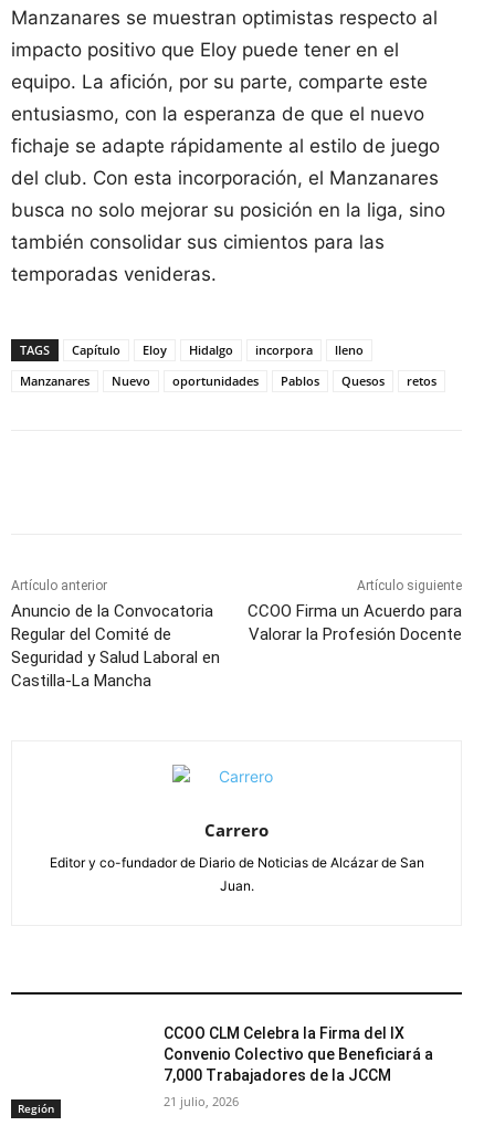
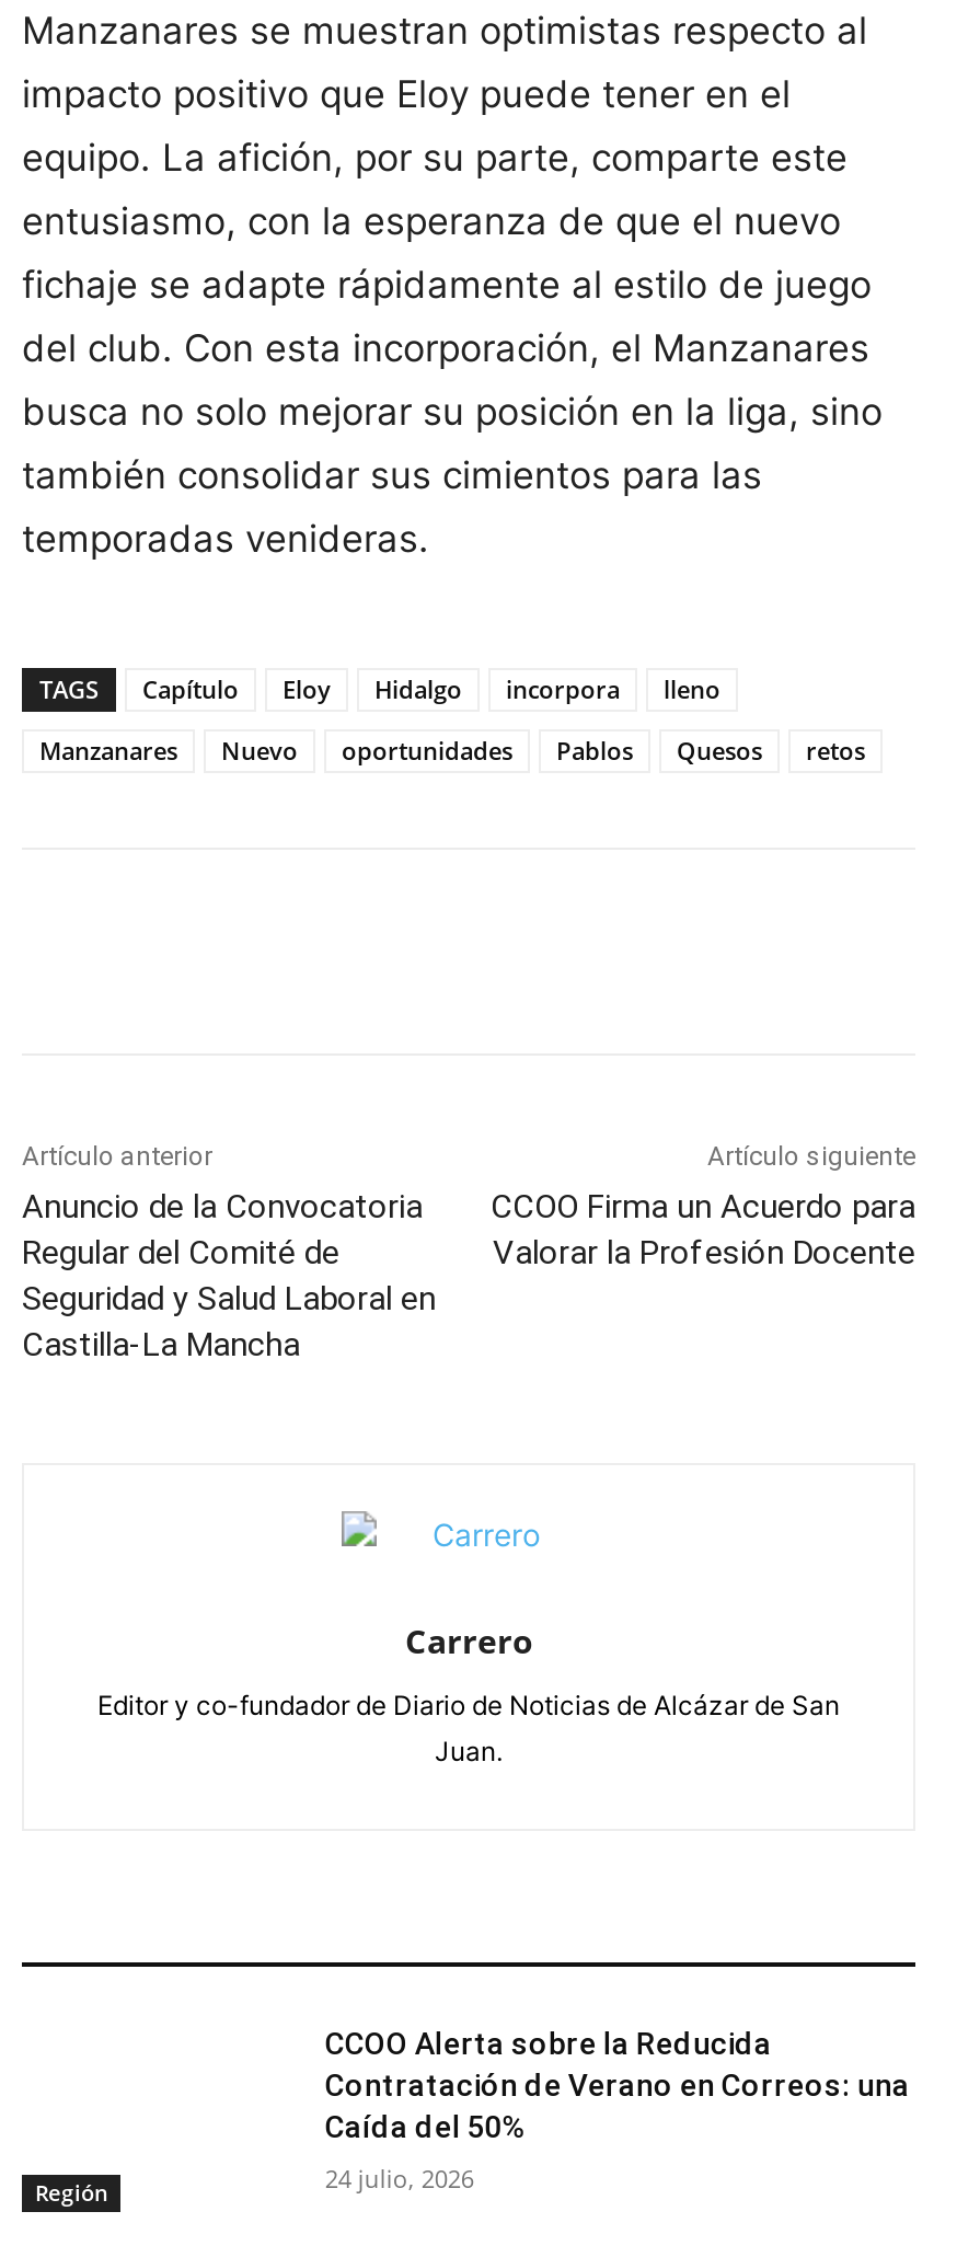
- CCOO CLM Celebra la Firma del IX
- Convenio Colectivo que Beneficiará a
- 7,000 Trabajadores de la JCCM
+ CCOO Alerta sobre la Reducida
+ Contratación de Verano en Correos: una
+ Caída del 50%

- 21 julio, 2026
+ 24 julio, 2026
